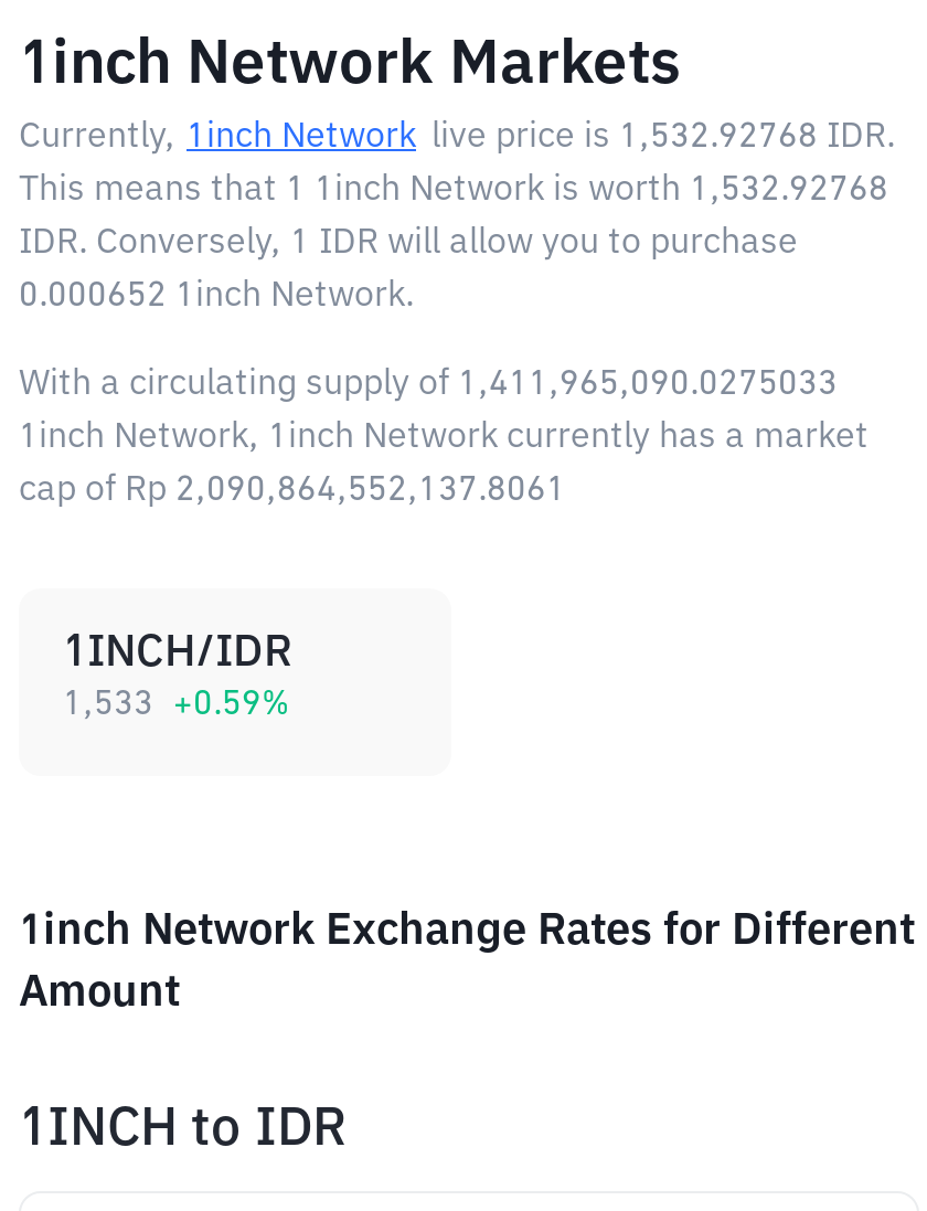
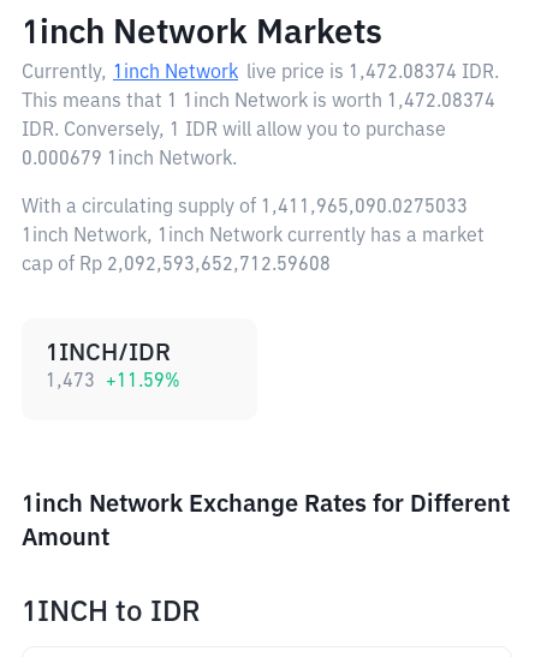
- Currently, 1inch Network live price is 1,532.92768 IDR.
+ Currently, 1inch Network live price is 1,472.08374 IDR.

- This means that 1 1inch Network is worth 1,532.92768
+ This means that 1 1inch Network is worth 1,472.08374

- 0.000652 1inch Network.
+ 0.000679 1inch Network.

- cap of Rp 2,090,864,552,137.8061
+ cap of Rp 2,092,593,652,712.59608

- 1,533 +0.59%
+ 1,473 +11.59%
